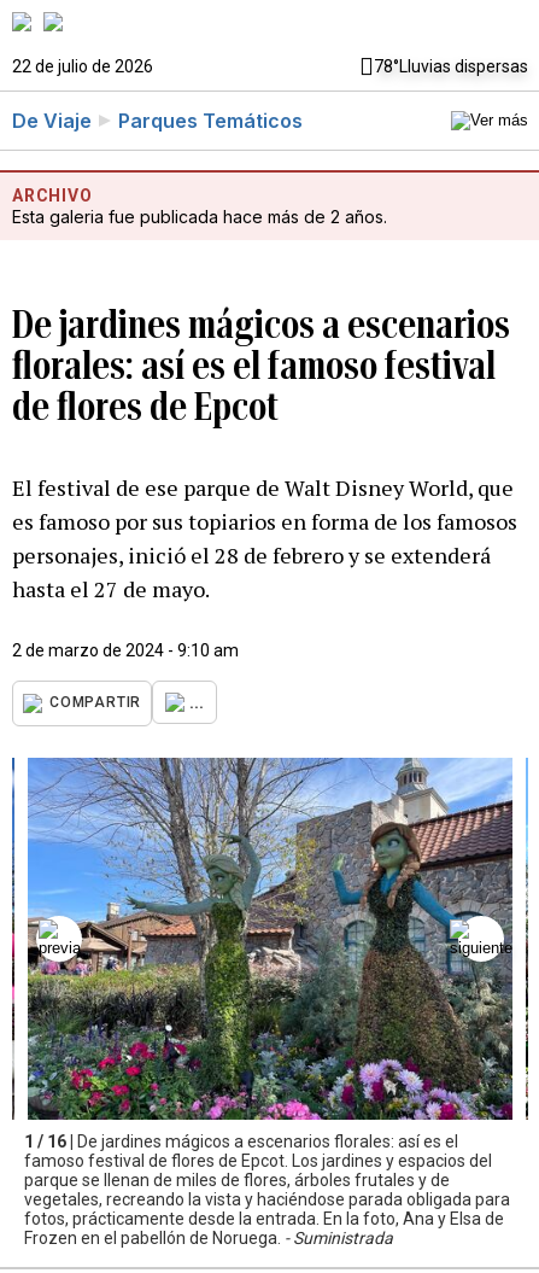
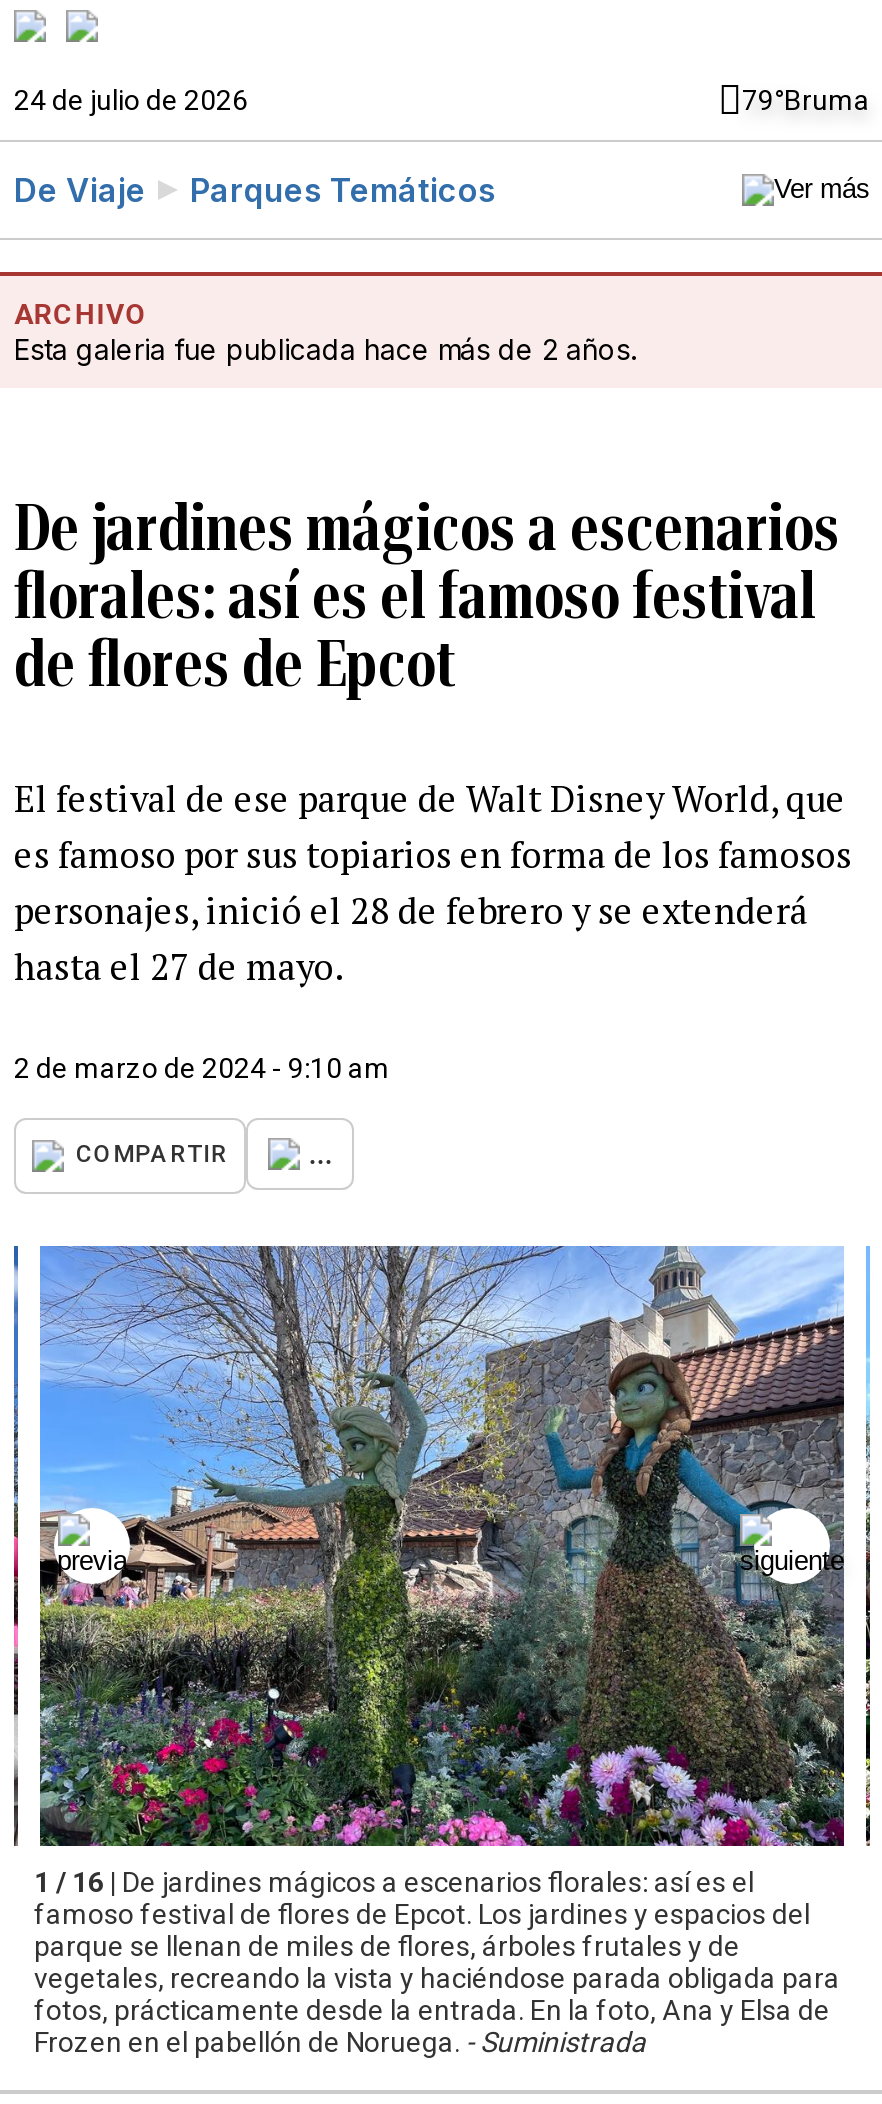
- 22 de julio de 2026
- 78°Lluvias dispersas
+ 24 de julio de 2026
+ 79°Bruma
